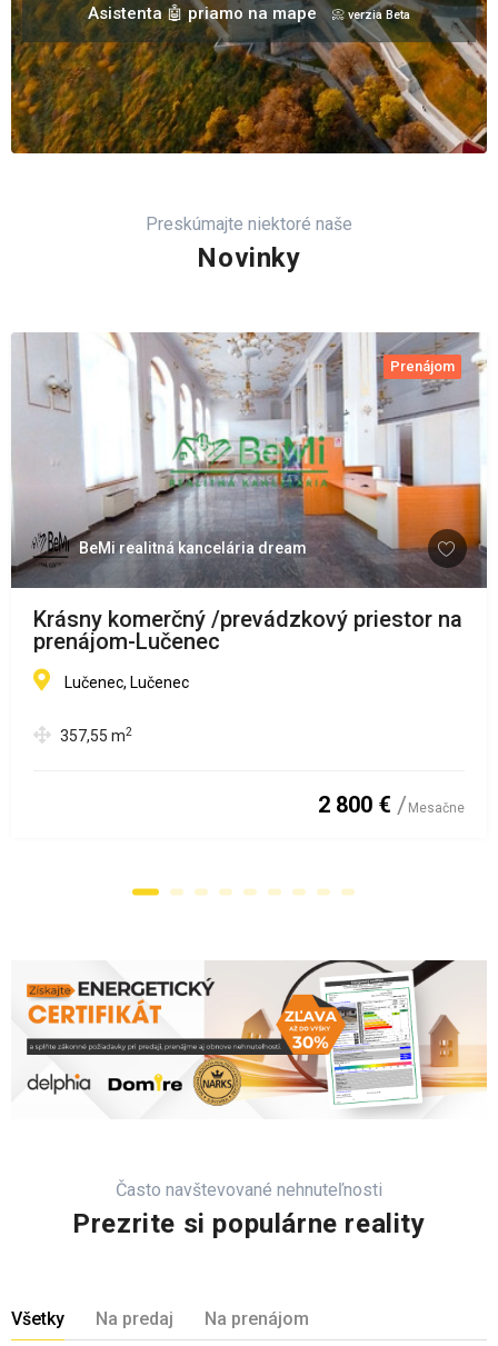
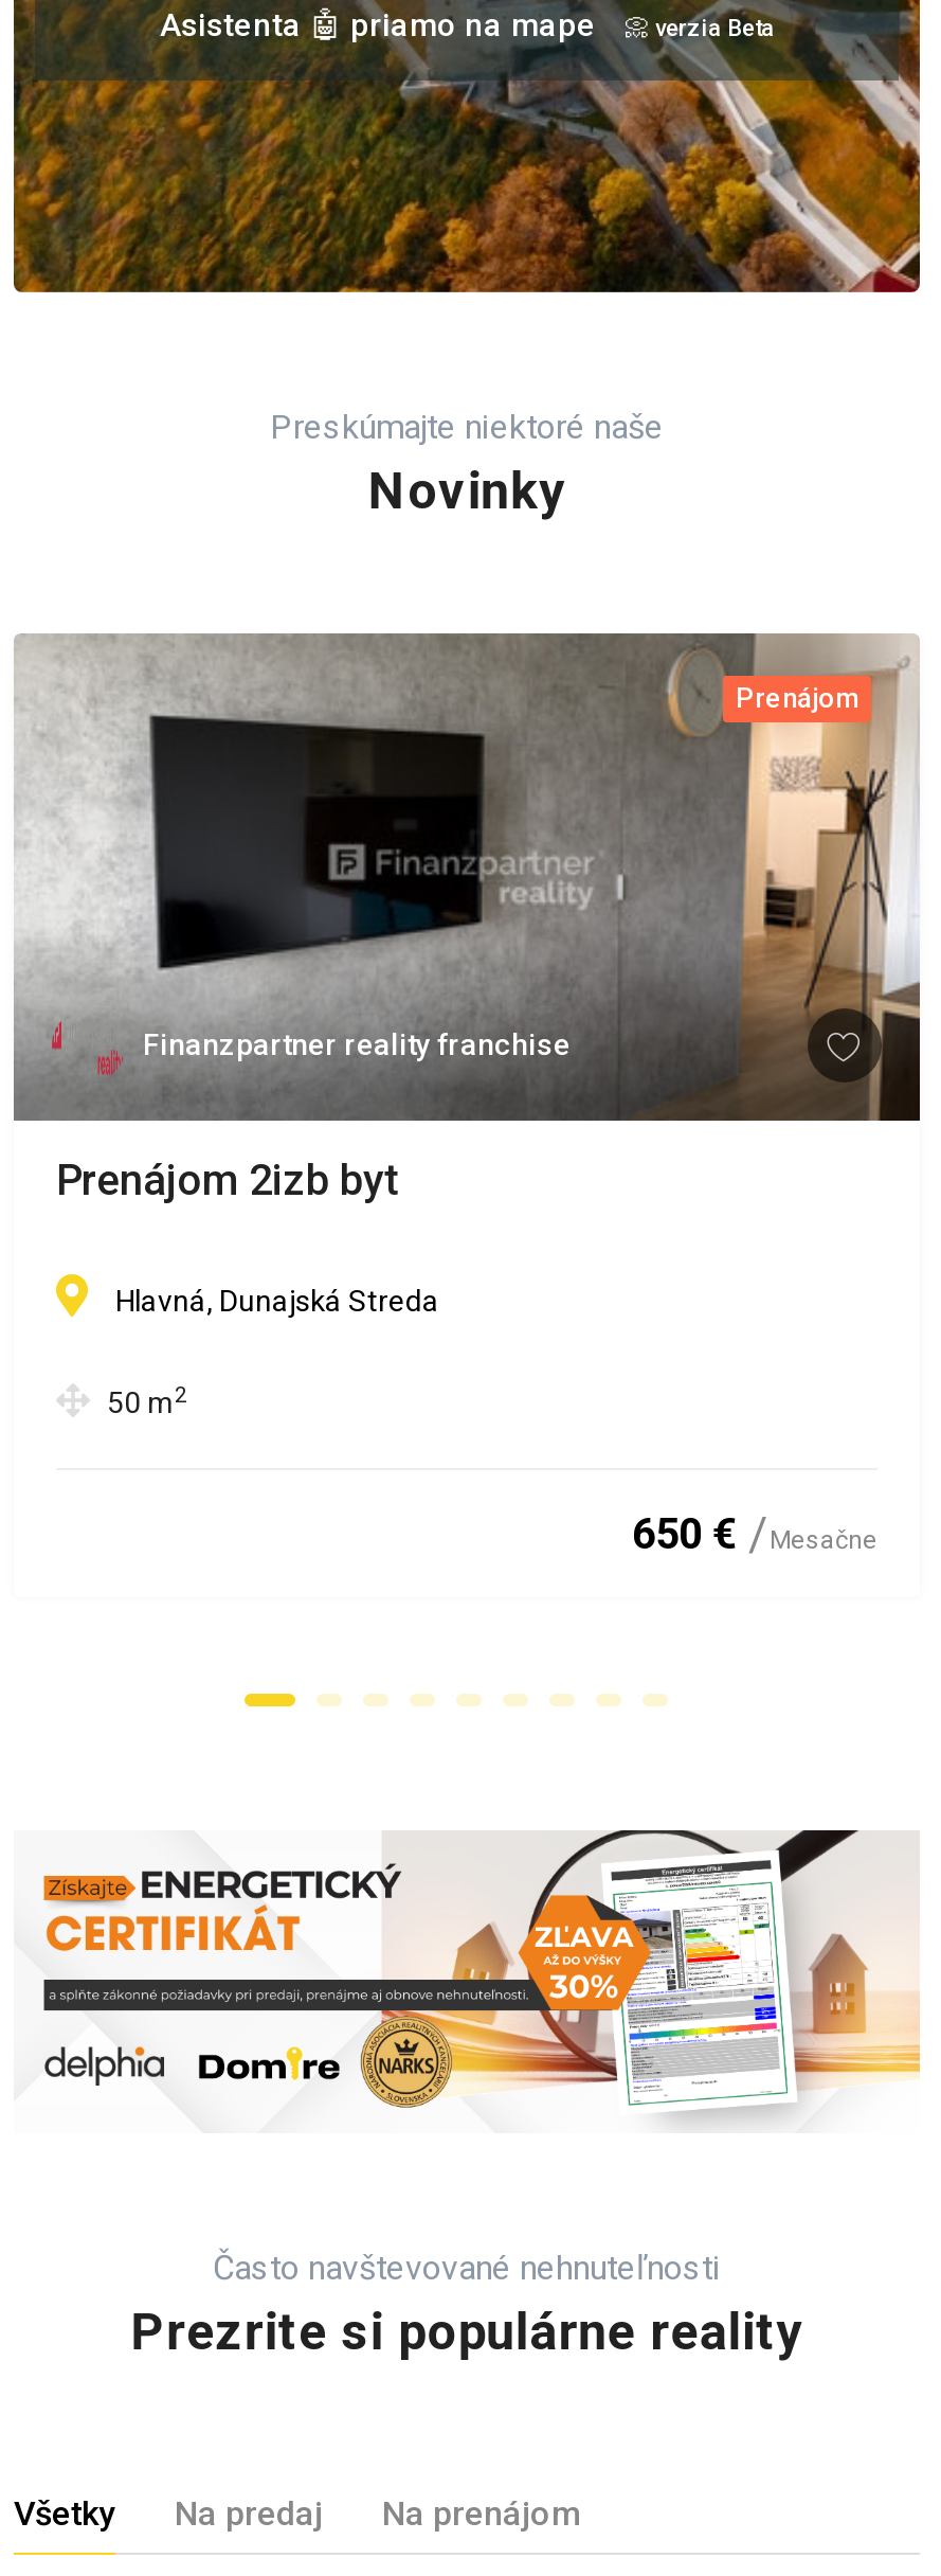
- [image]
- BeMi realitná kancelária dream
+ [image]
+ Finanzpartner reality franchise

- Krásny komerčný /prevádzkový priestor na
- prenájom-Lučenec
+ Prenájom 2izb byt

- Lučenec, Lučenec
+ Hlavná, Dunajská Streda

- 357,55 m2
+ 50 m2

- 2 800 € Mesačne
+ 650 € Mesačne
